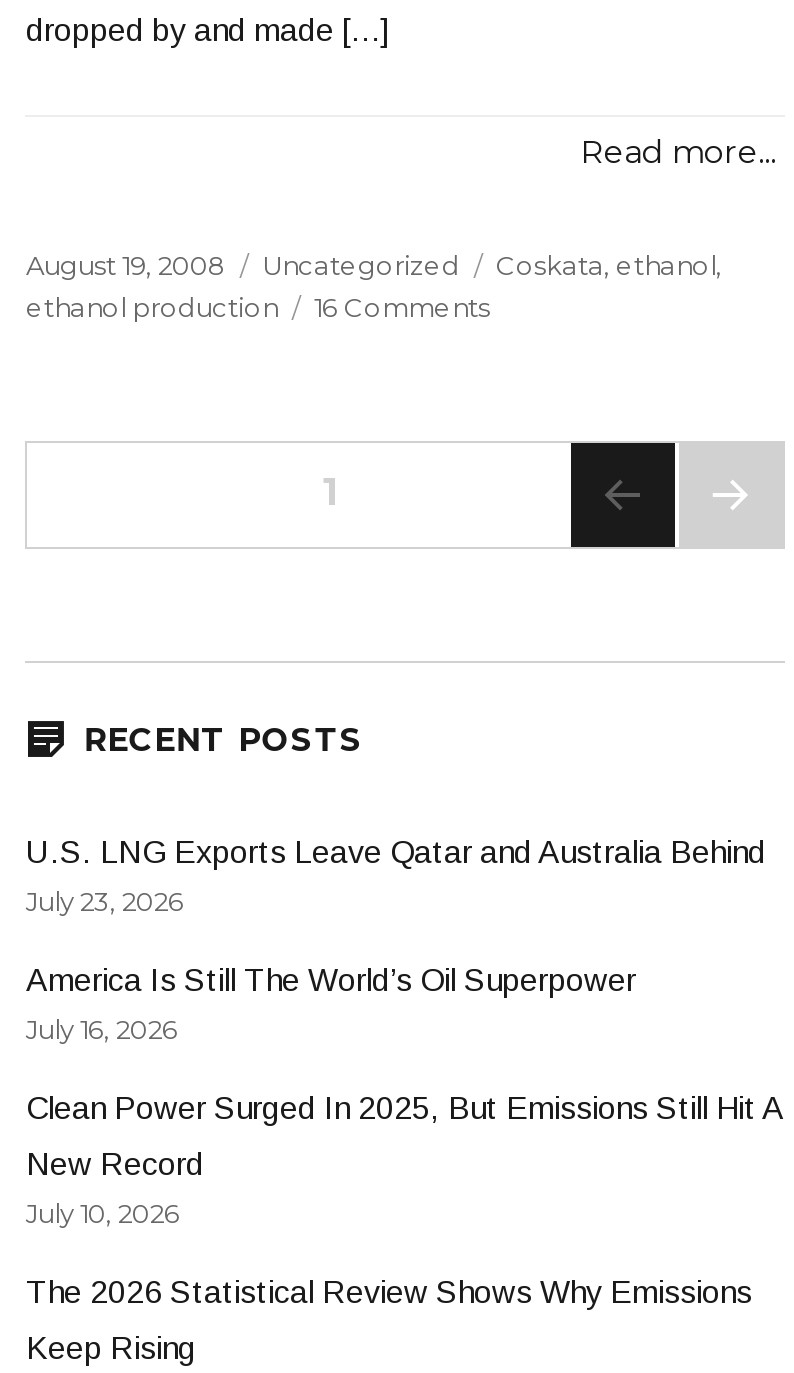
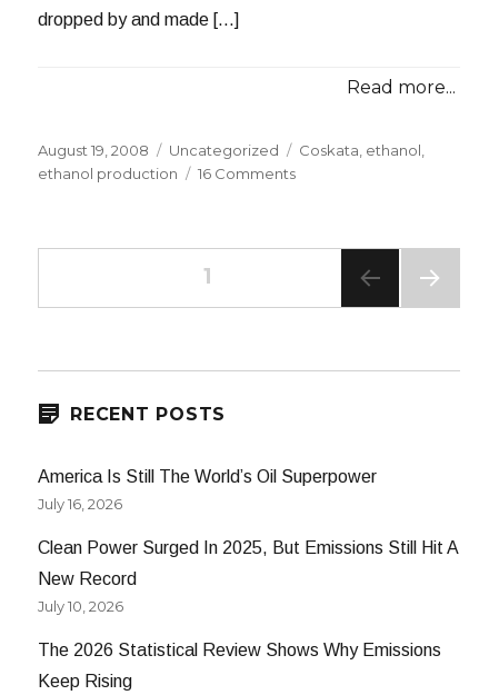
- U.S. LNG Exports Leave Qatar and Australia Behind
- July 23, 2026
